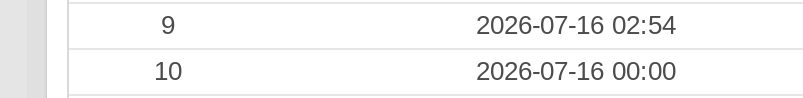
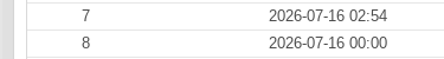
- 9
+ 7

- 10
+ 8
